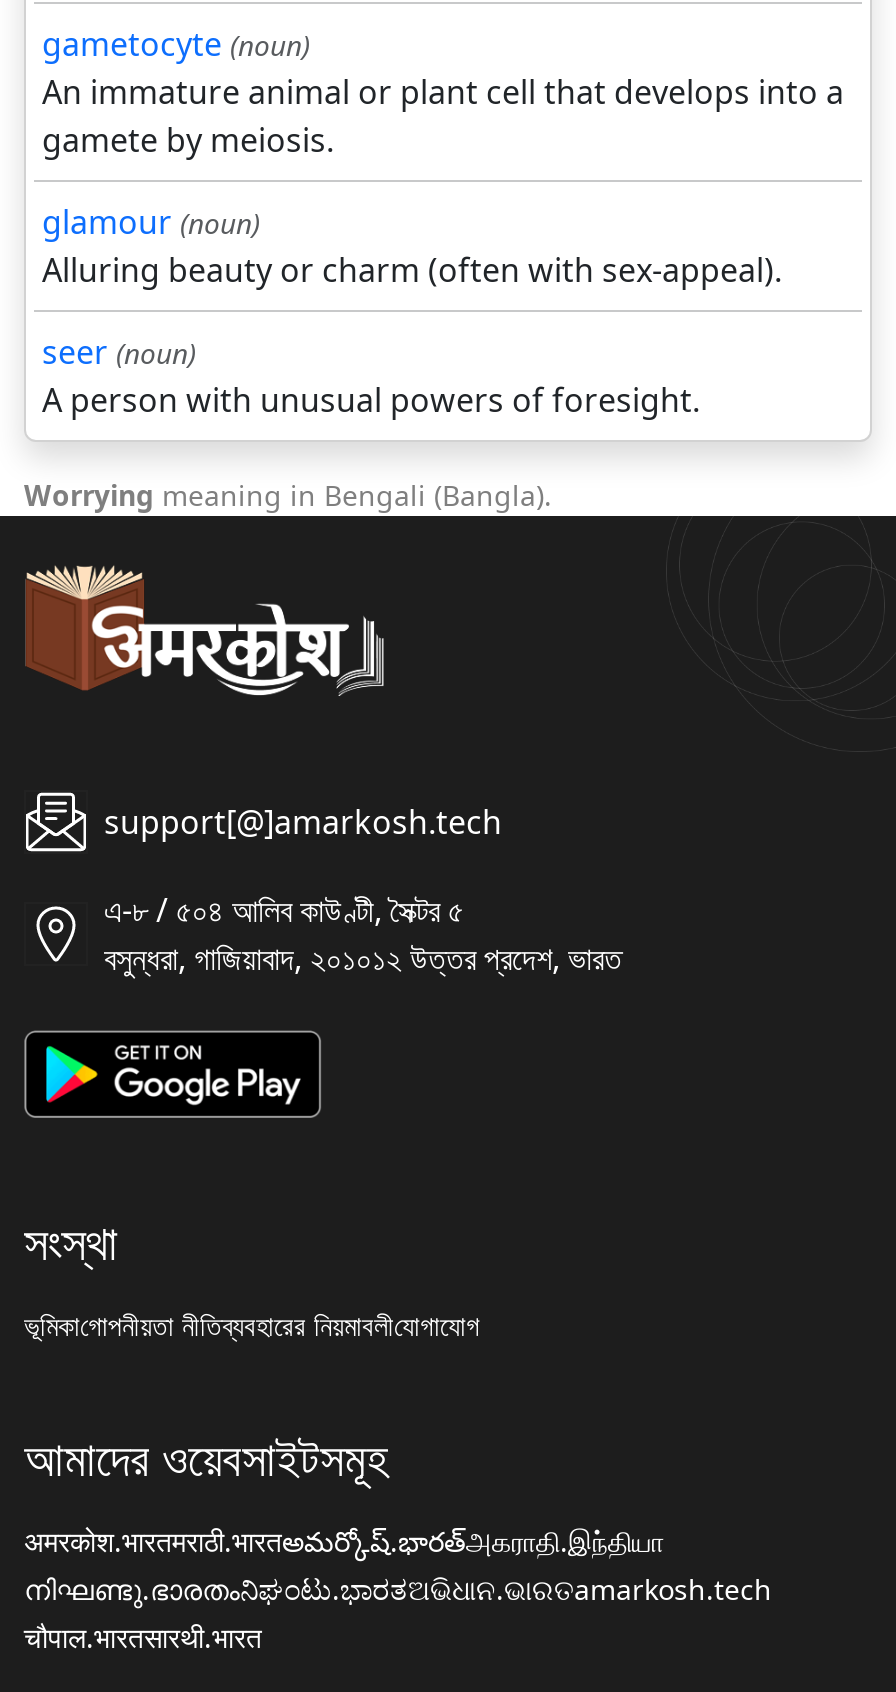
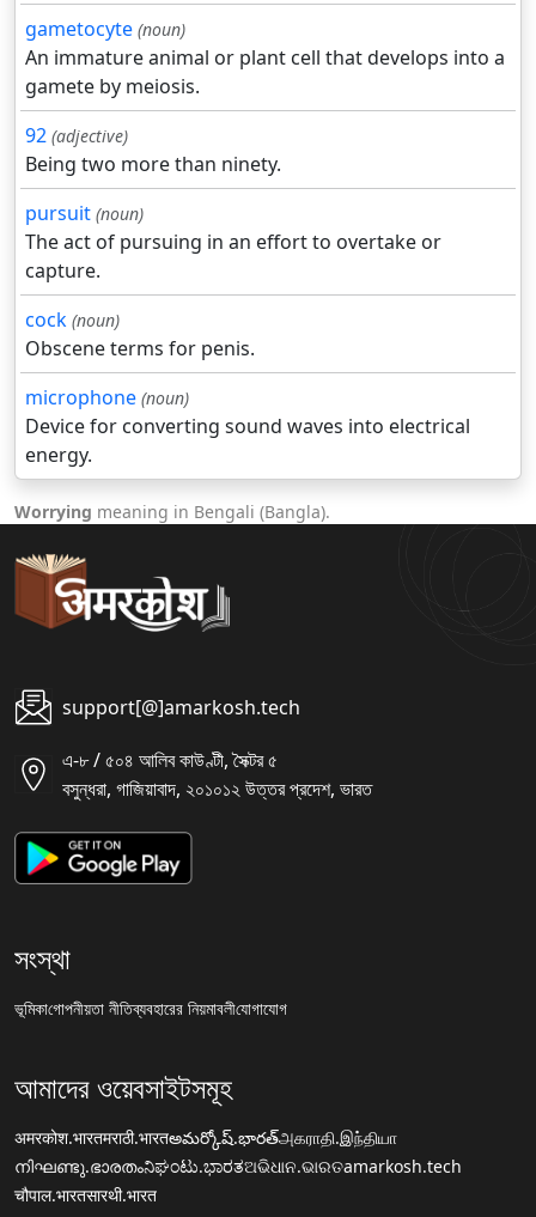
- glamour (noun)
- Alluring beauty or charm (often with sex-appeal).
- seer (noun)
- A person with unusual powers of foresight.
+ 92 (adjective)
+ Being two more than ninety.
+ pursuit (noun)
+ The act of pursuing in an effort to overtake or
+ capture.
+ cock (noun)
+ Obscene terms for penis.
+ microphone (noun)
+ Device for converting sound waves into electrical
+ energy.
